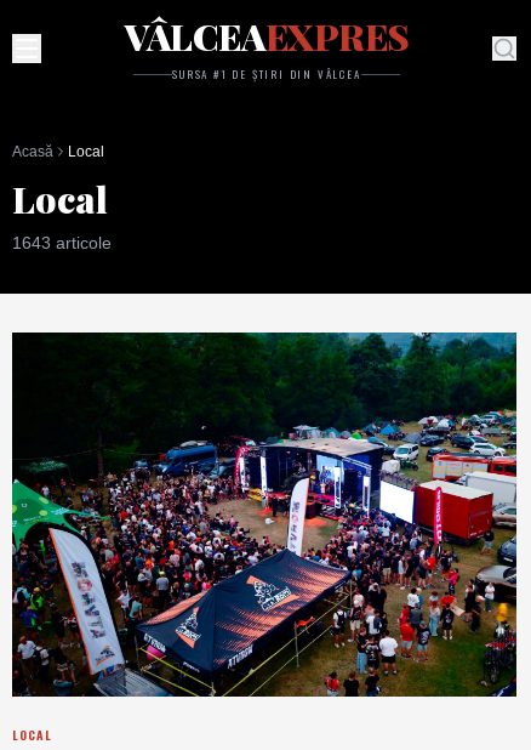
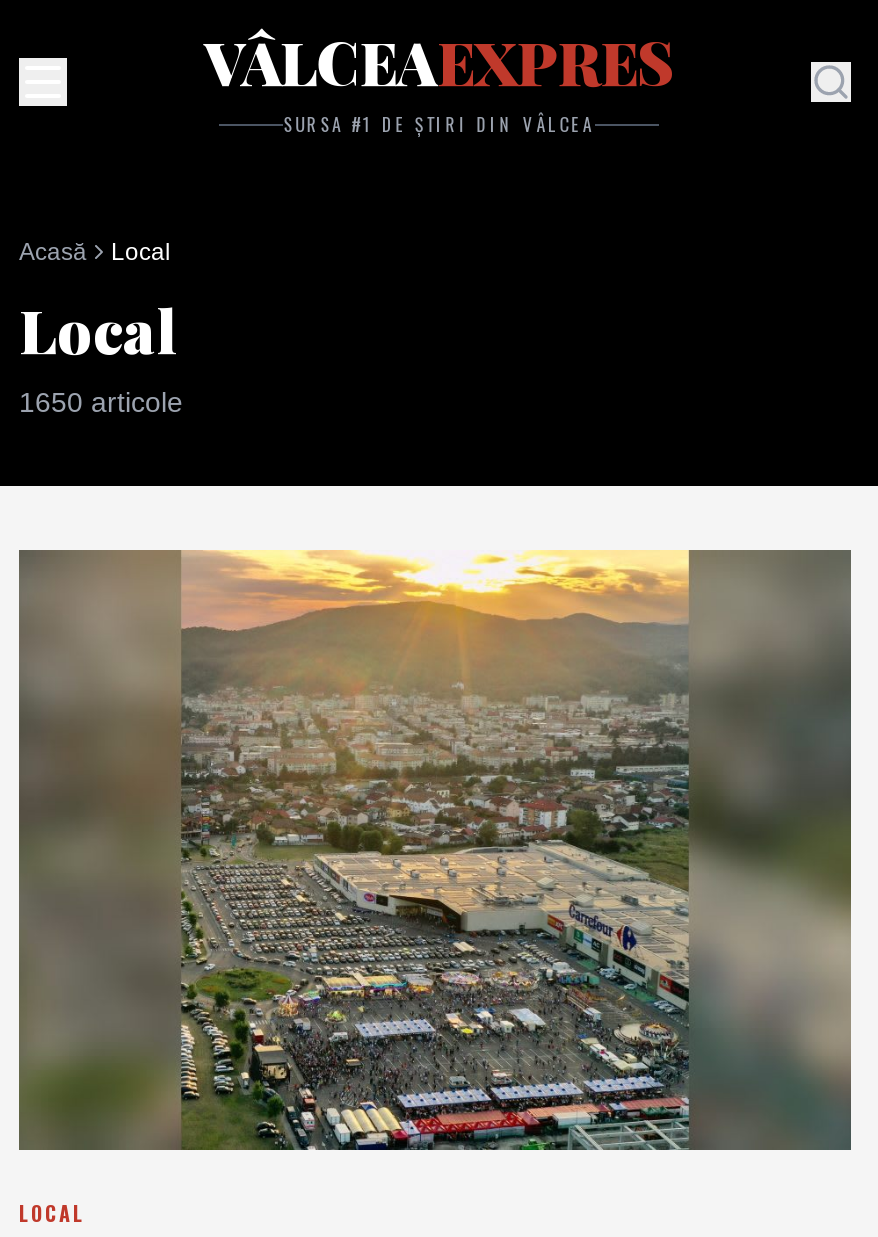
- 1643 articole
+ 1650 articole

- [image]
+ [image]
